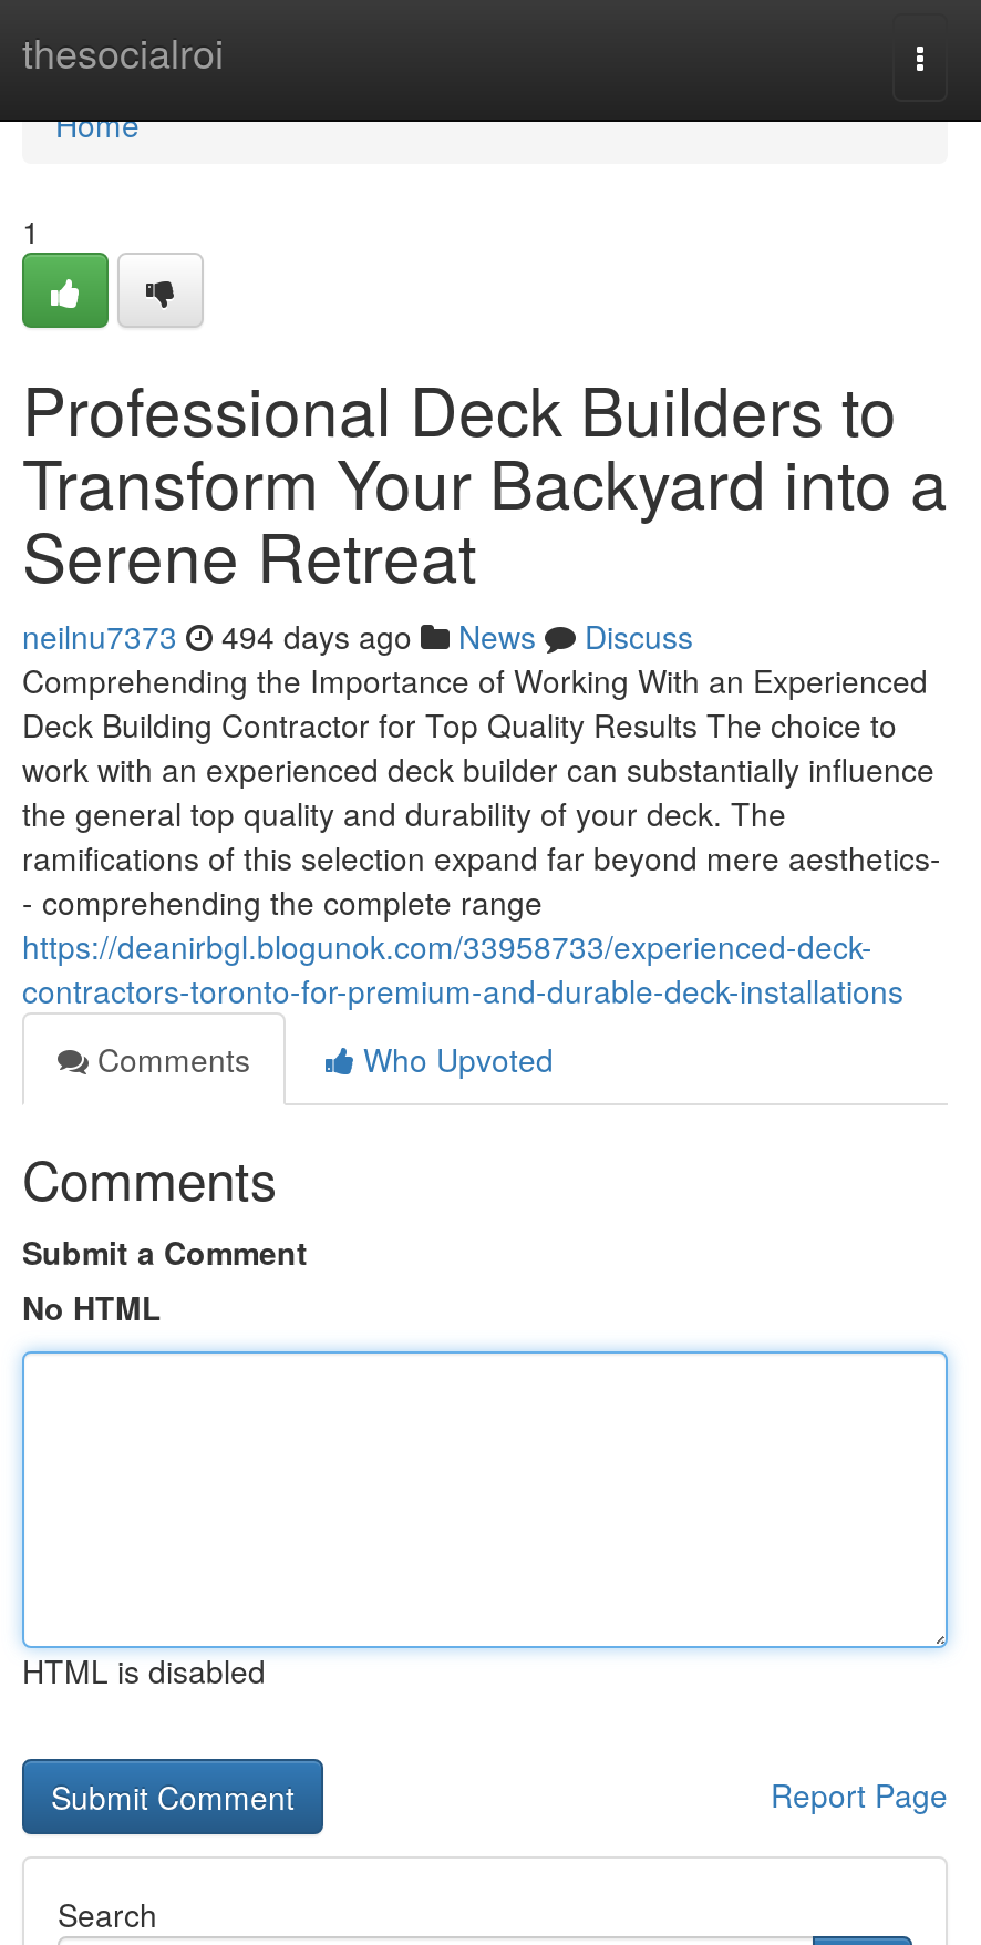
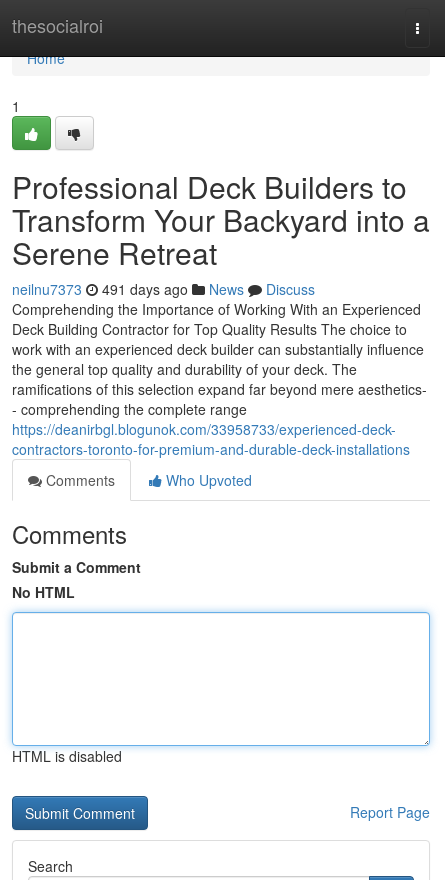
- neilnu7373 494 days ago News Discuss
+ neilnu7373 491 days ago News Discuss
